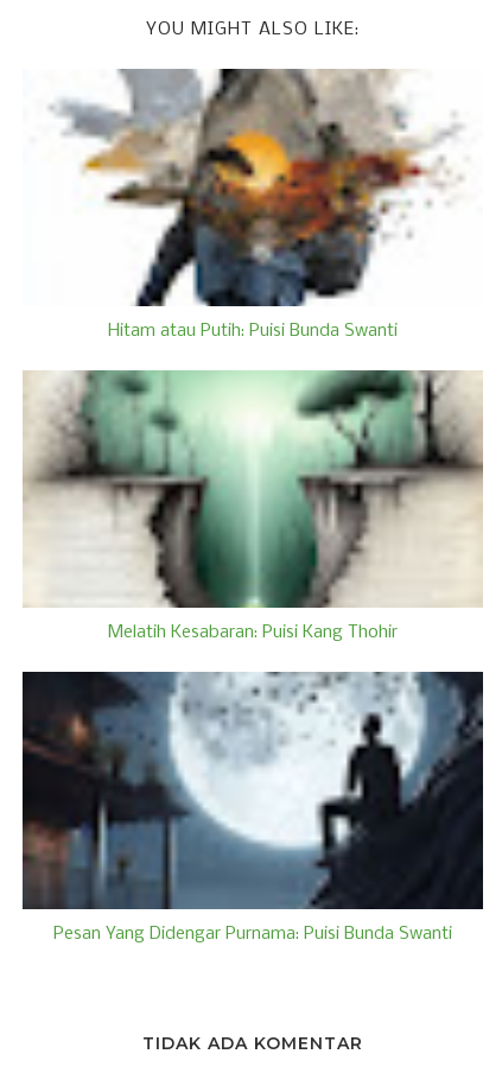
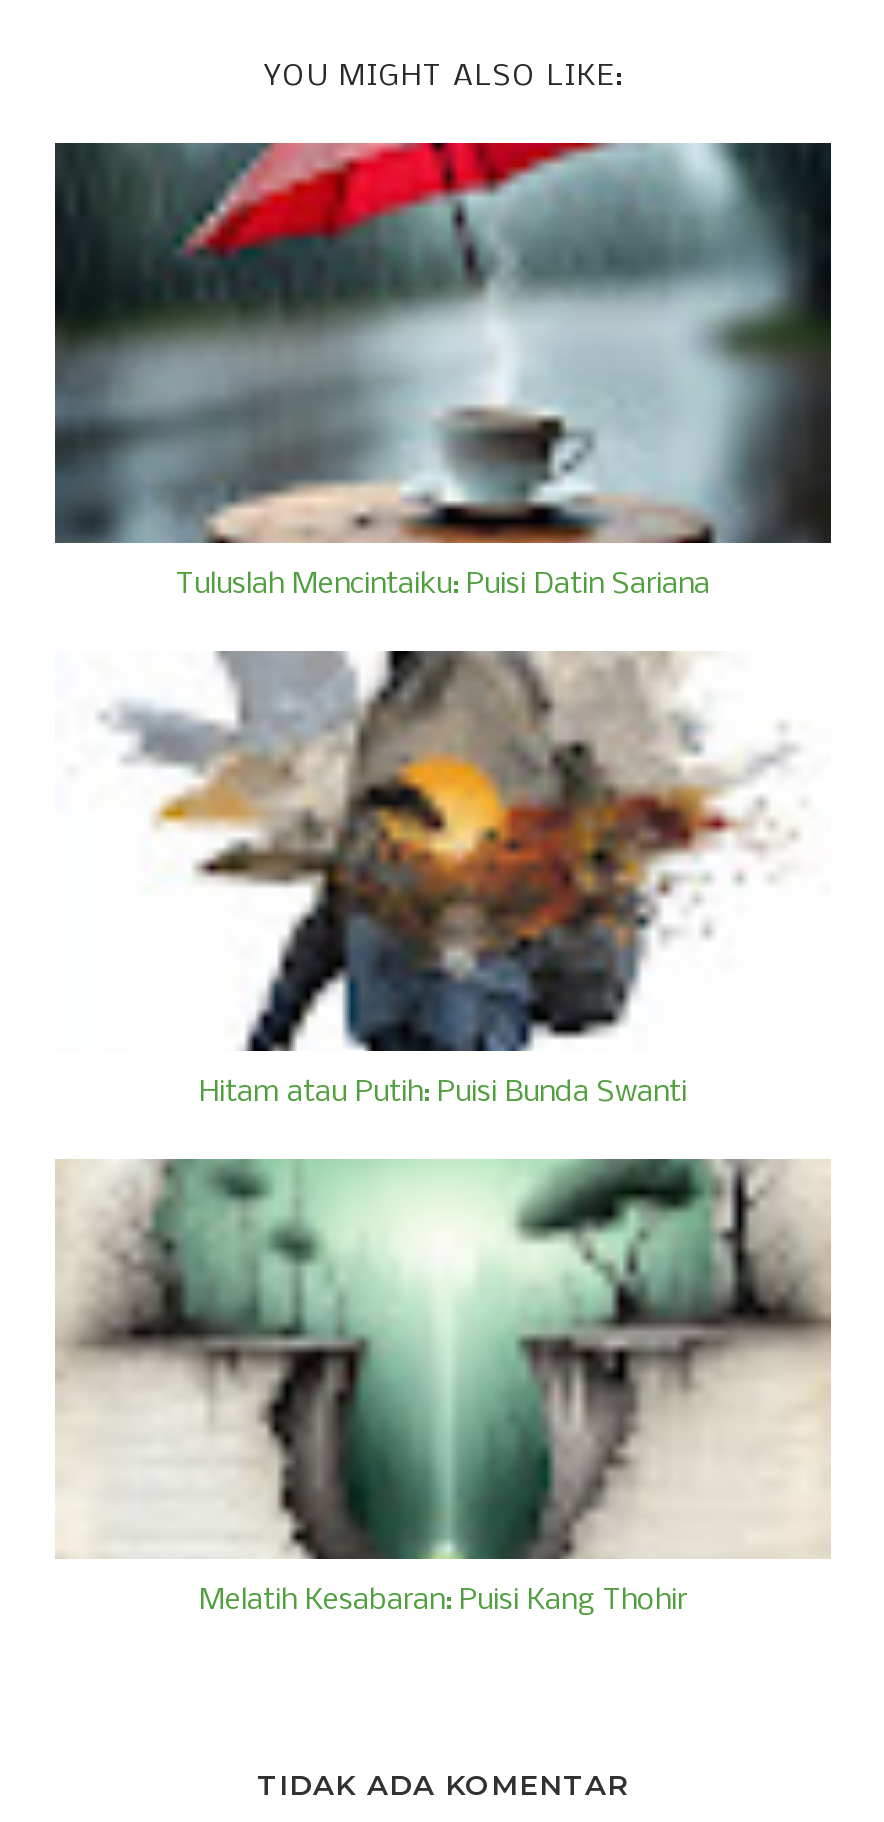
+ [image]
+ Tuluslah Mencintaiku: Puisi Datin Sariana

moved down: [image] | Hitam atau Putih: Puisi Bunda Swanti | Melatih Kesabaran: Puisi Kang Thohir

- [image]
- Pesan Yang Didengar Purnama: Puisi Bunda Swanti
